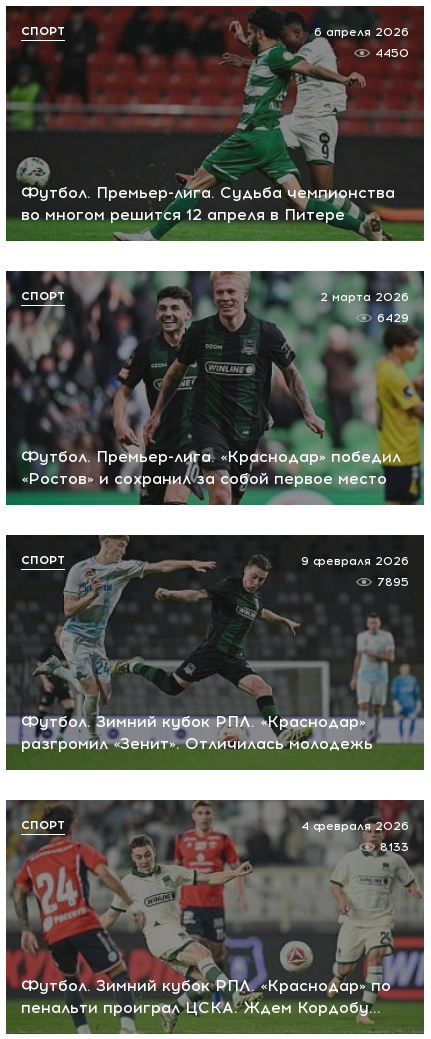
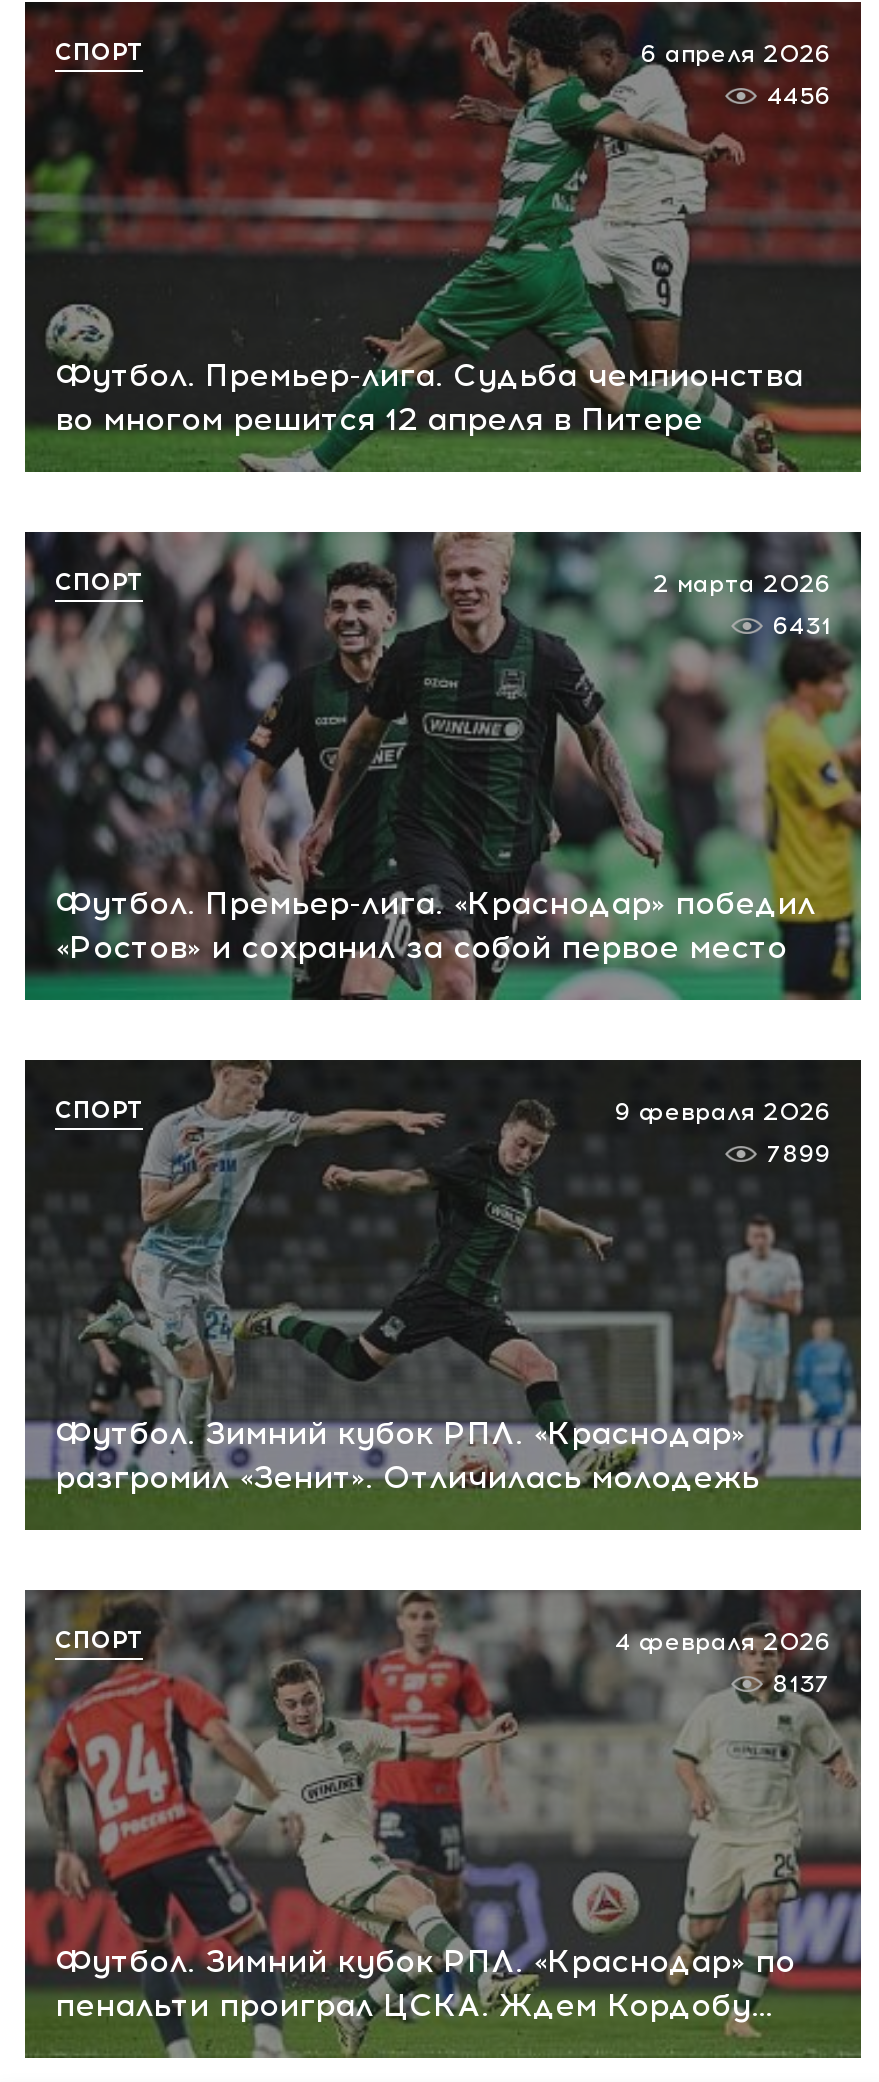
- 4450
+ 4456

- 6429
+ 6431

- 7895
+ 7899

- 8133
+ 8137
